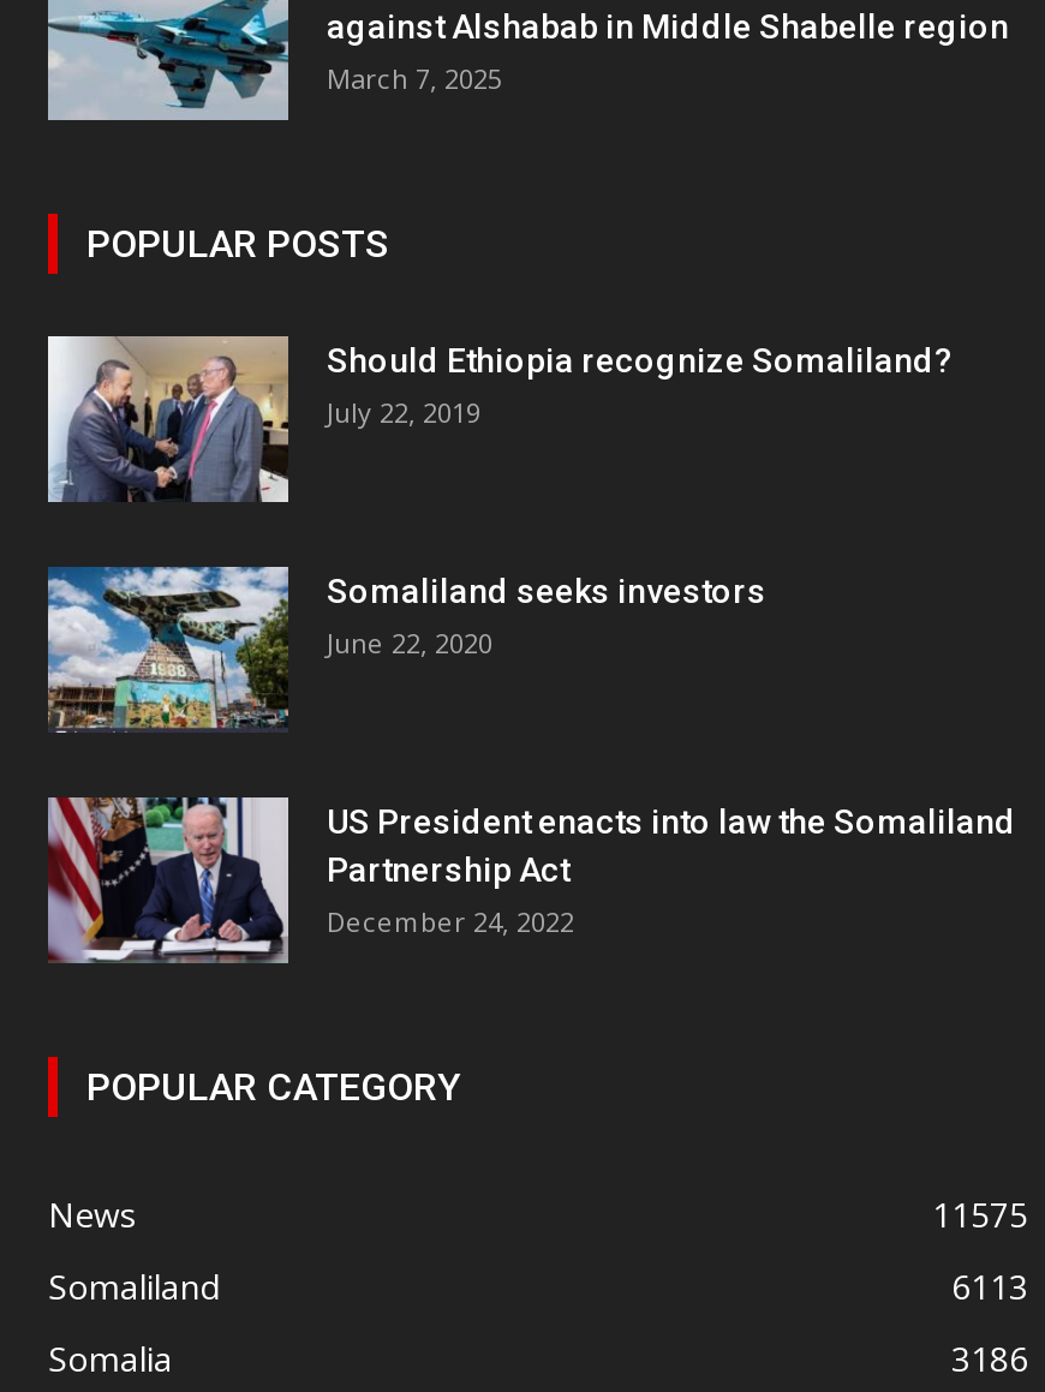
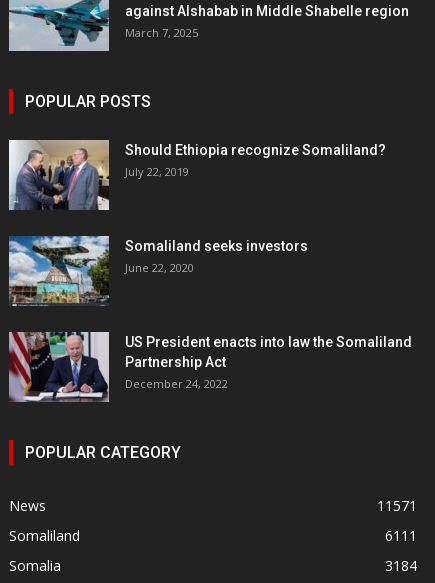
- 11575
+ 11571

- 6113
+ 6111

- 3186
+ 3184
